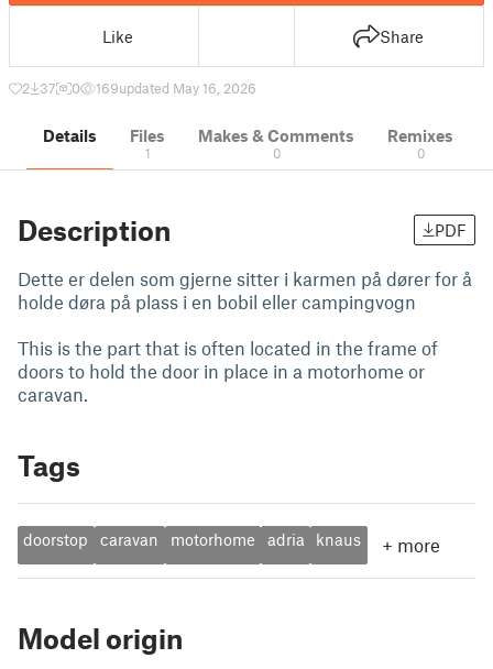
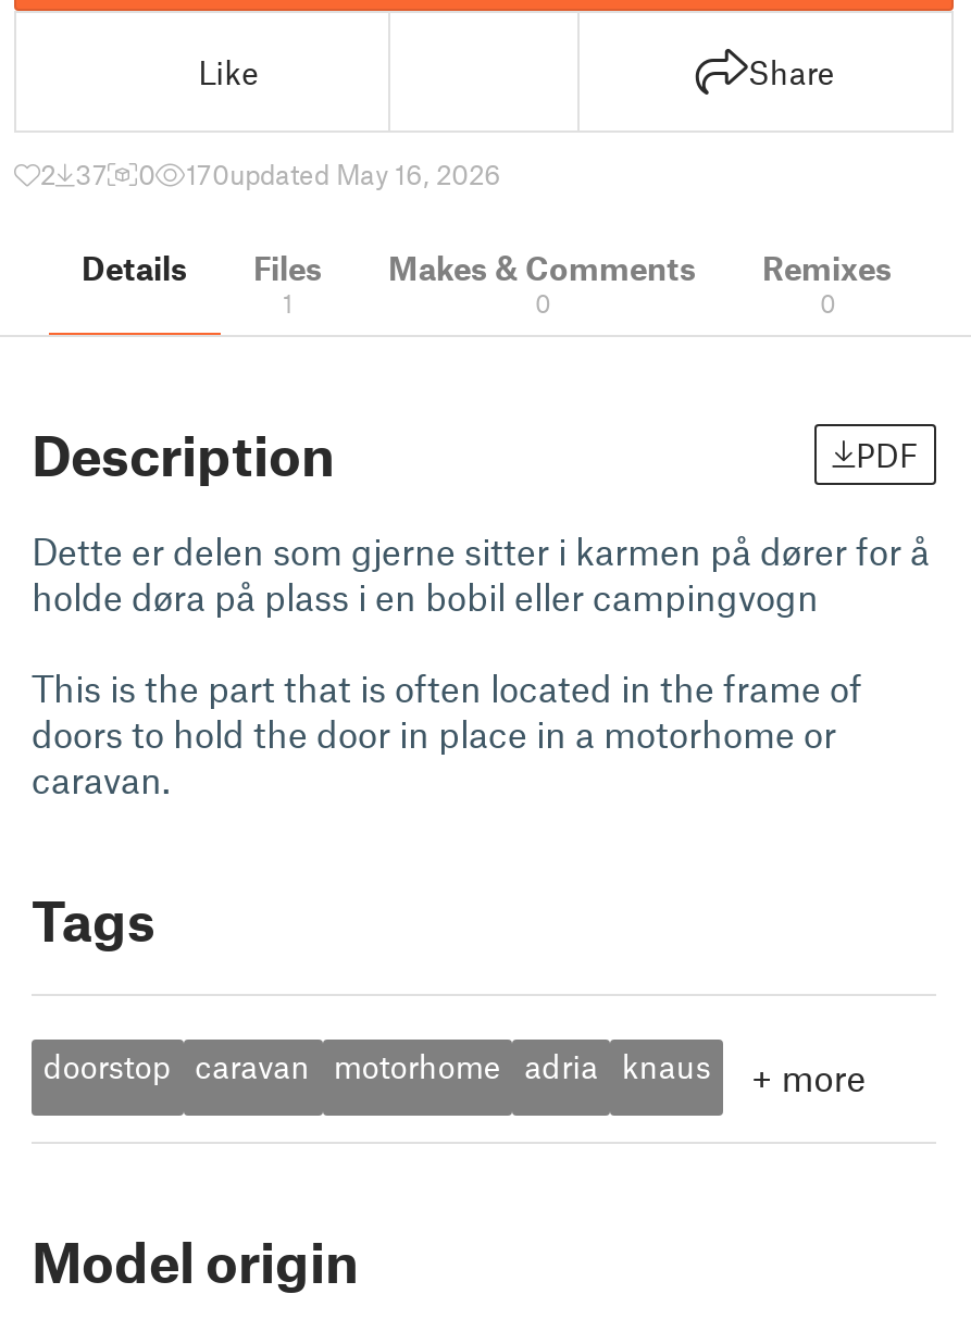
- 169updated May 16, 2026
+ 170updated May 16, 2026
